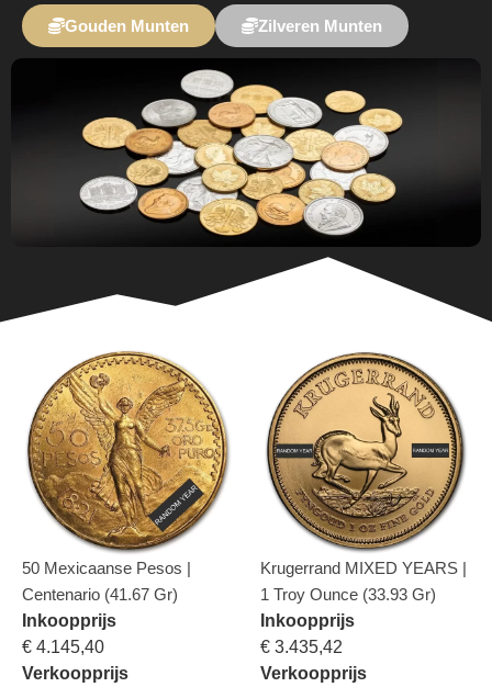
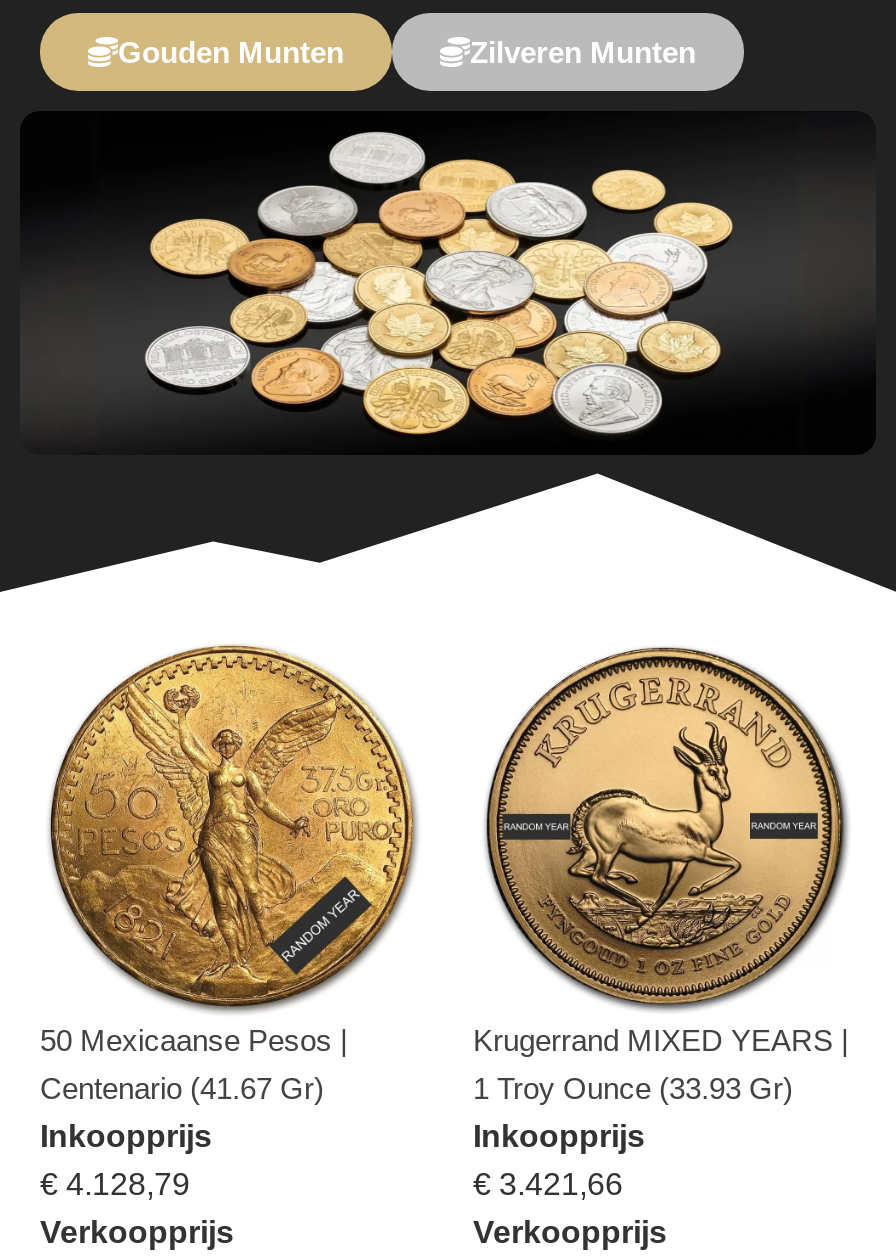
- € 4.145,40
+ € 4.128,79

- € 3.435,42
+ € 3.421,66
